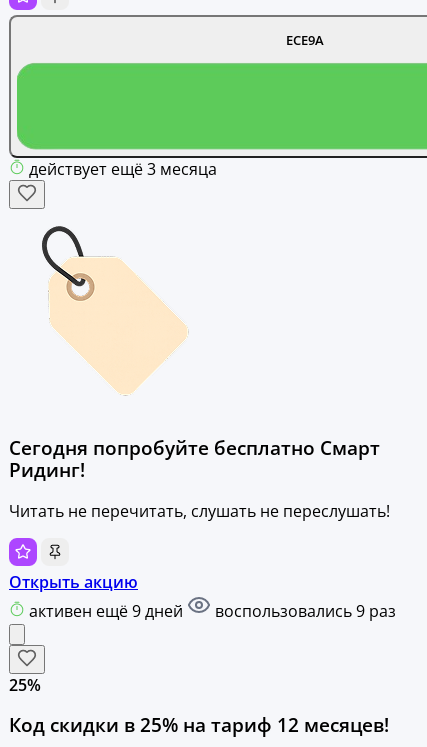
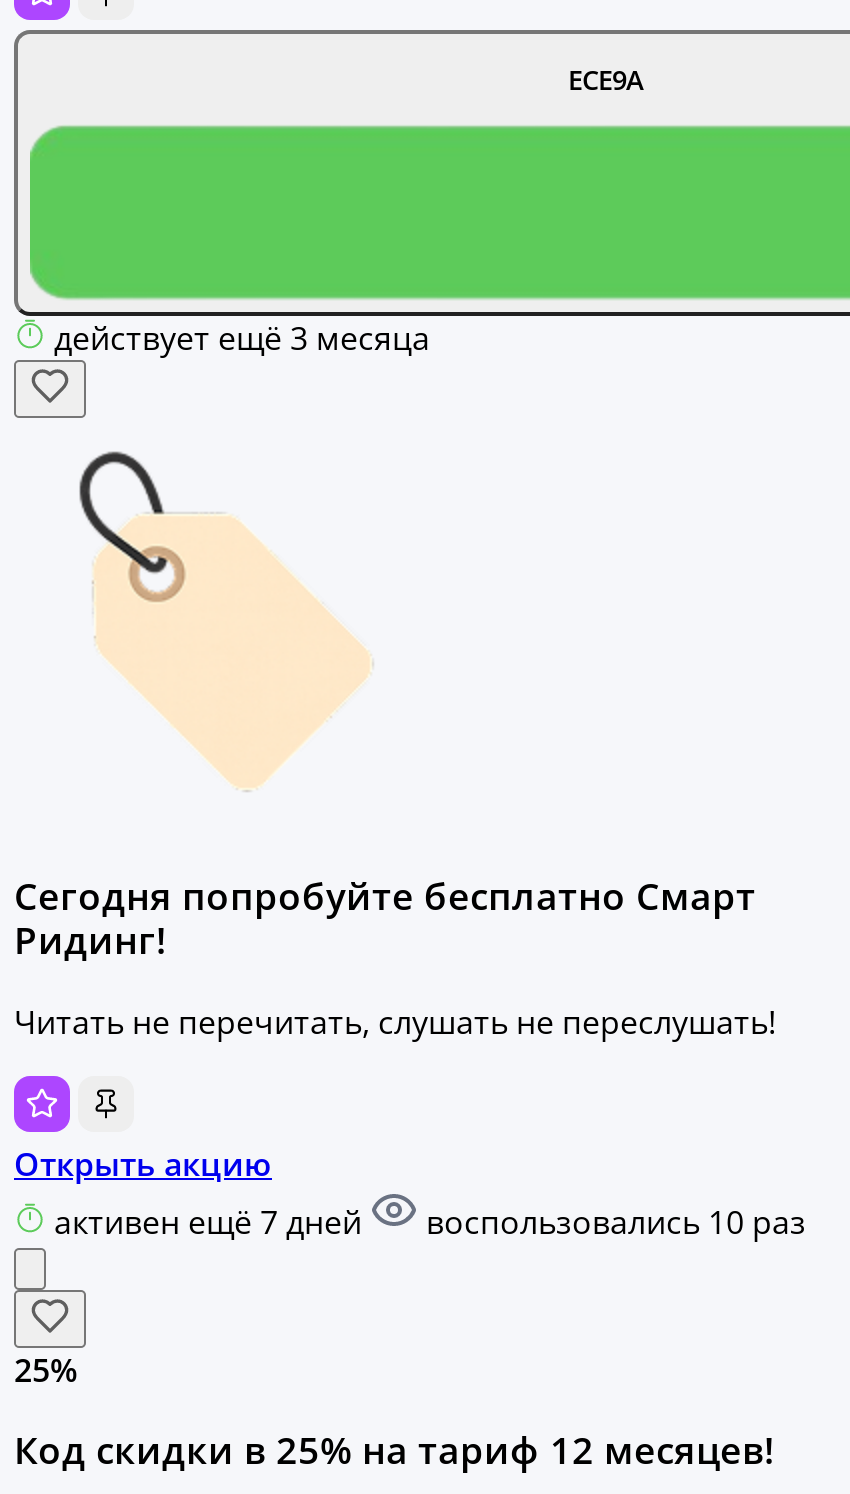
- активен ещё 9 дней
+ активен ещё 7 дней

- воспользовались 9 раз
+ воспользовались 10 раз
